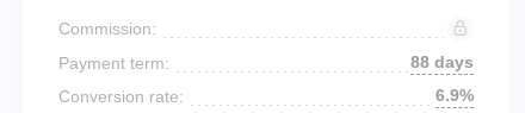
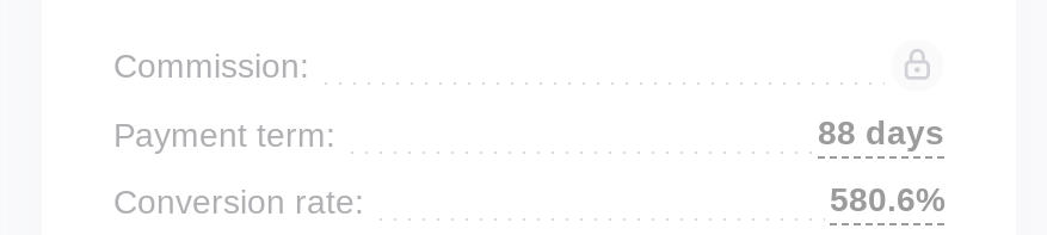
- 6.9%
+ 580.6%
